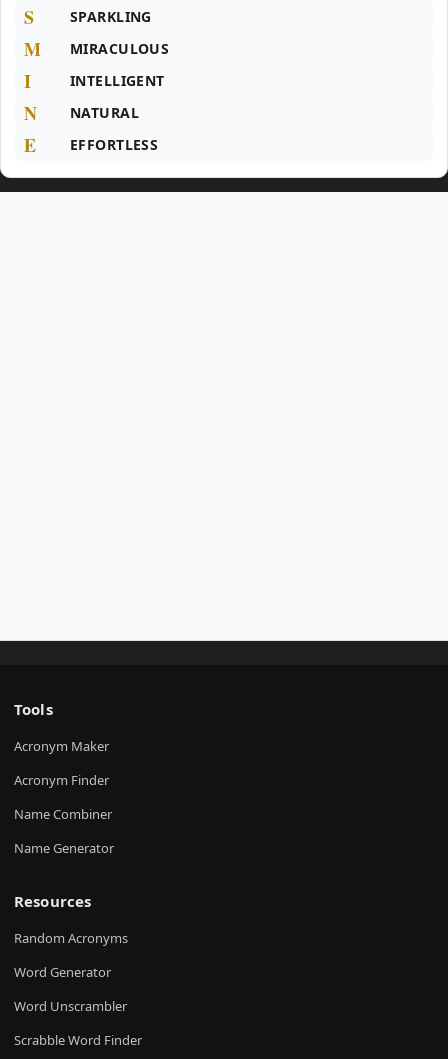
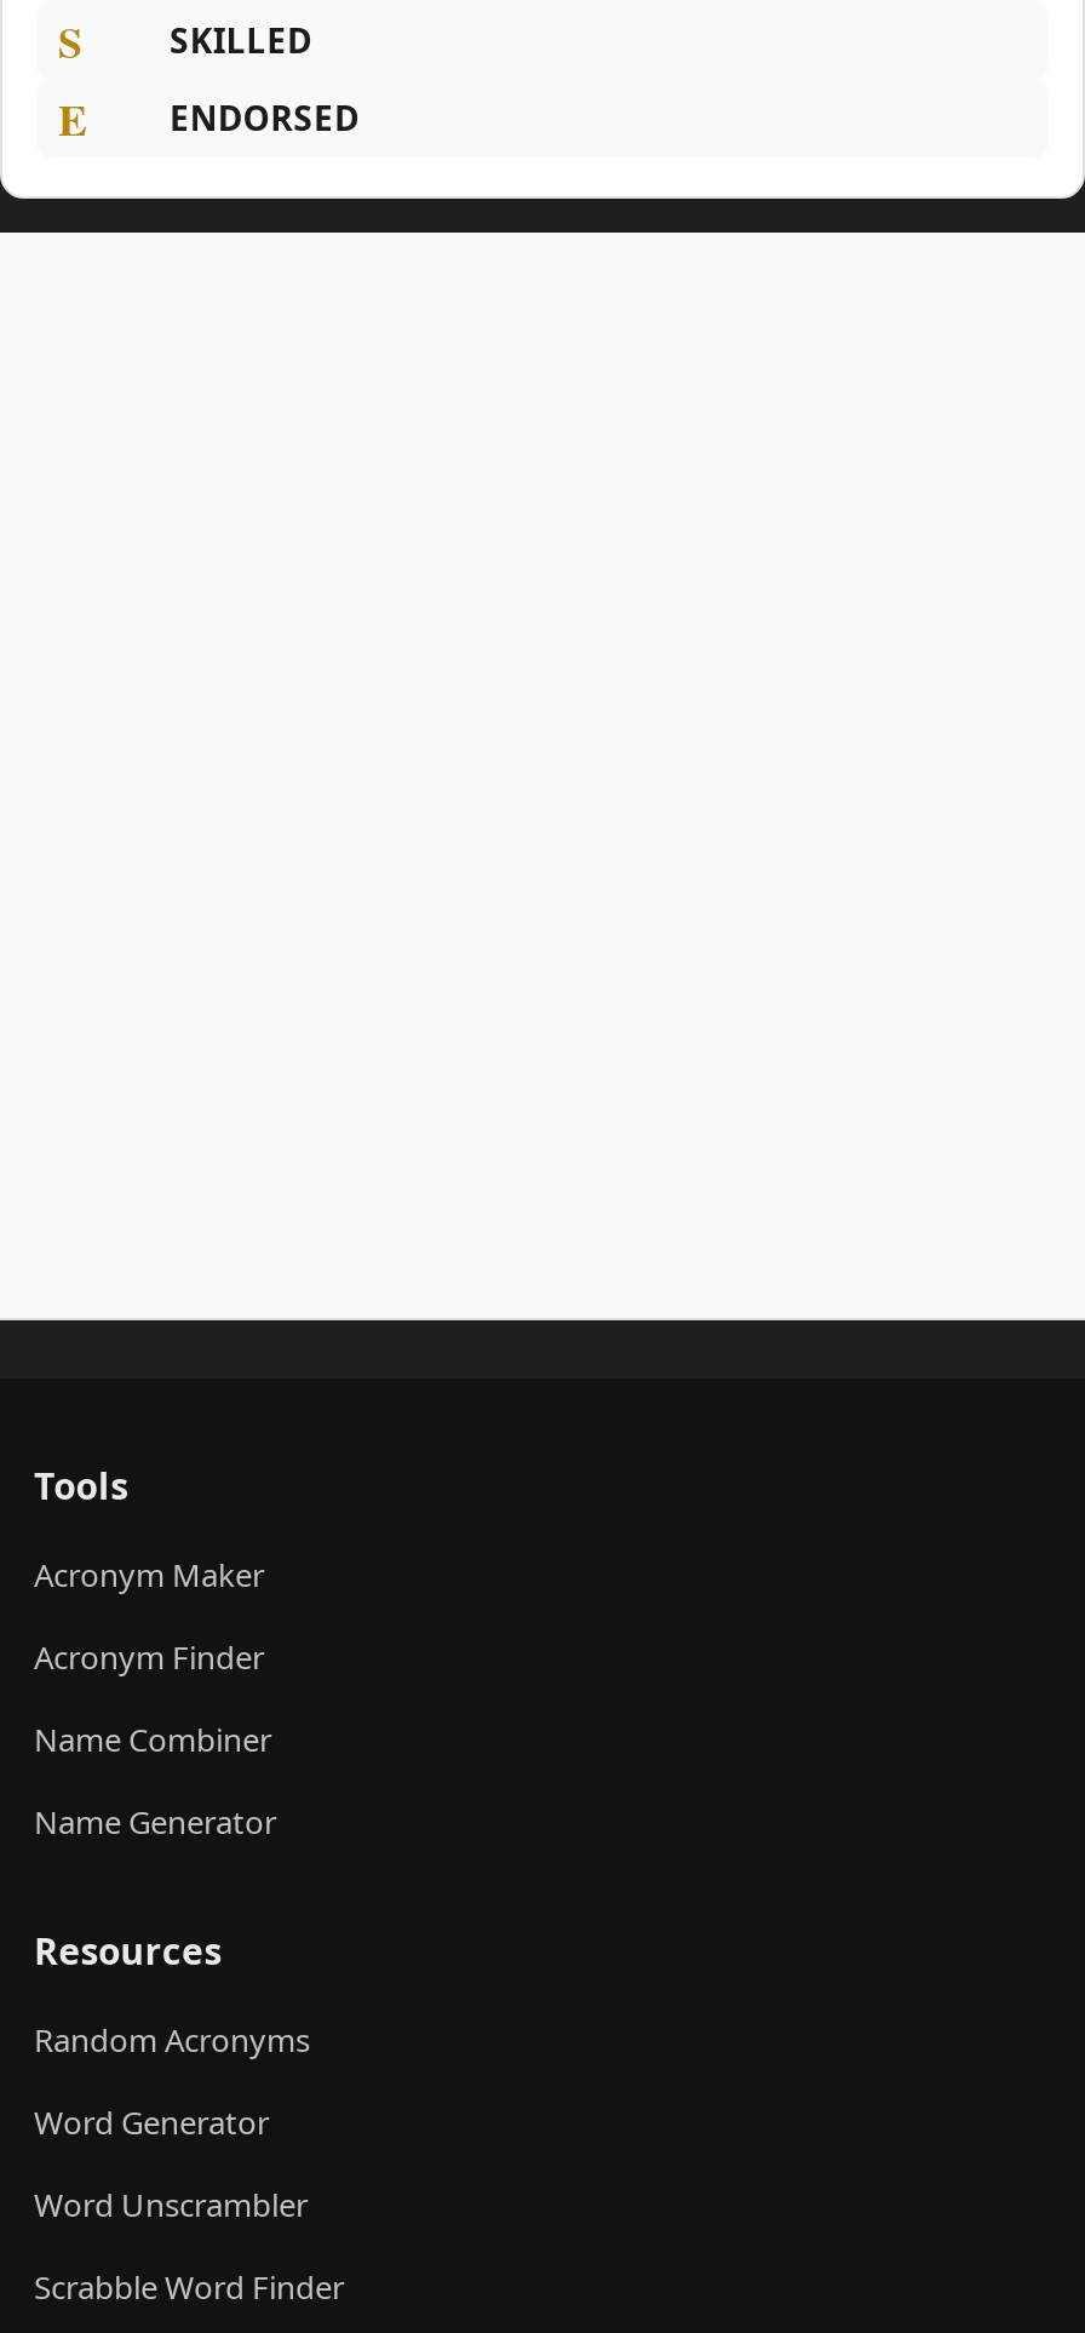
- SPARKLING
- M
- MIRACULOUS
- I
- INTELLIGENT
- N
- NATURAL
+ SKILLED

- EFFORTLESS
+ ENDORSED
